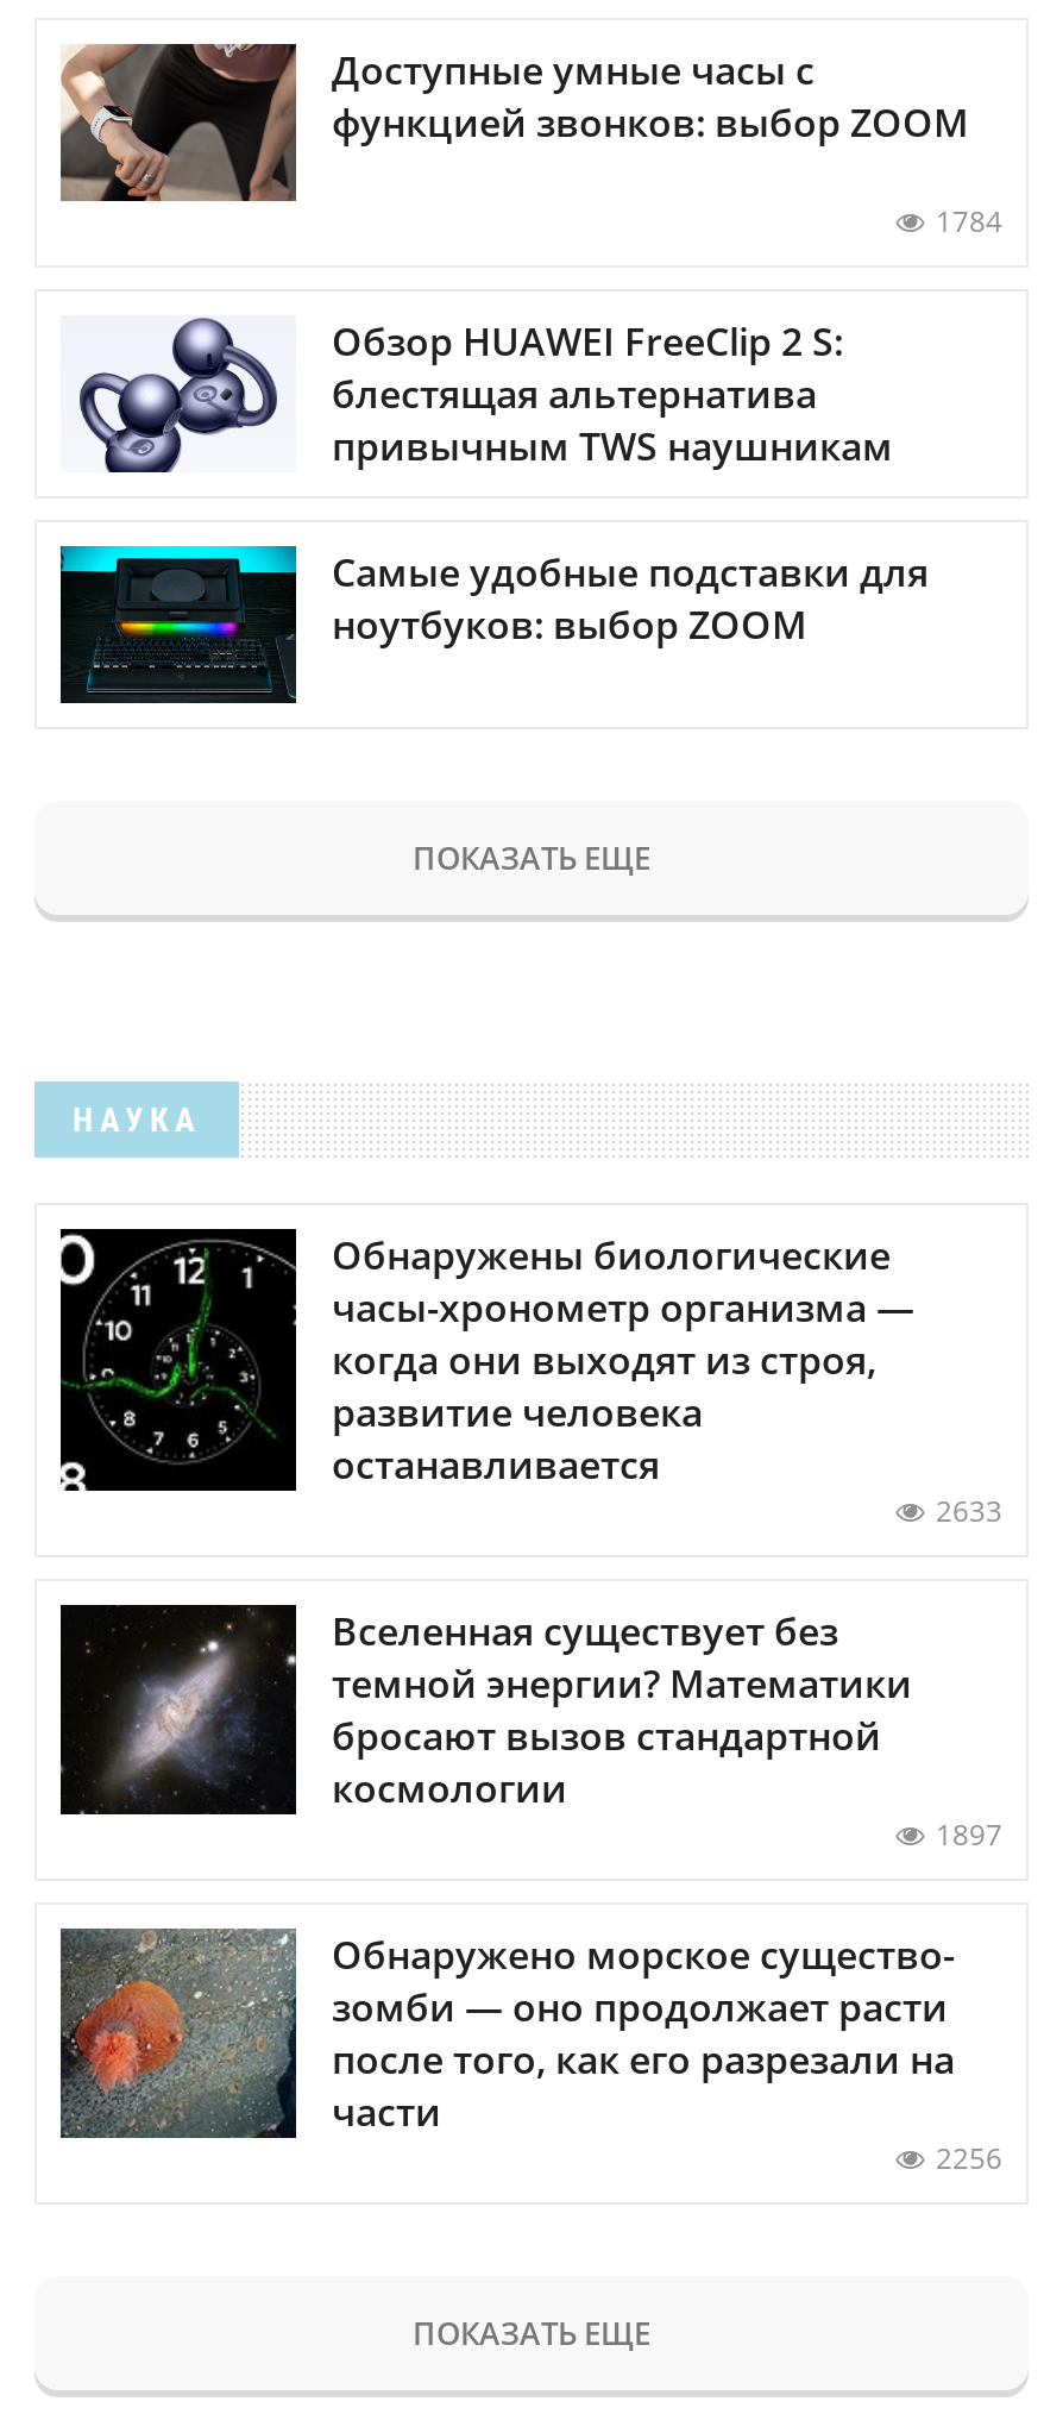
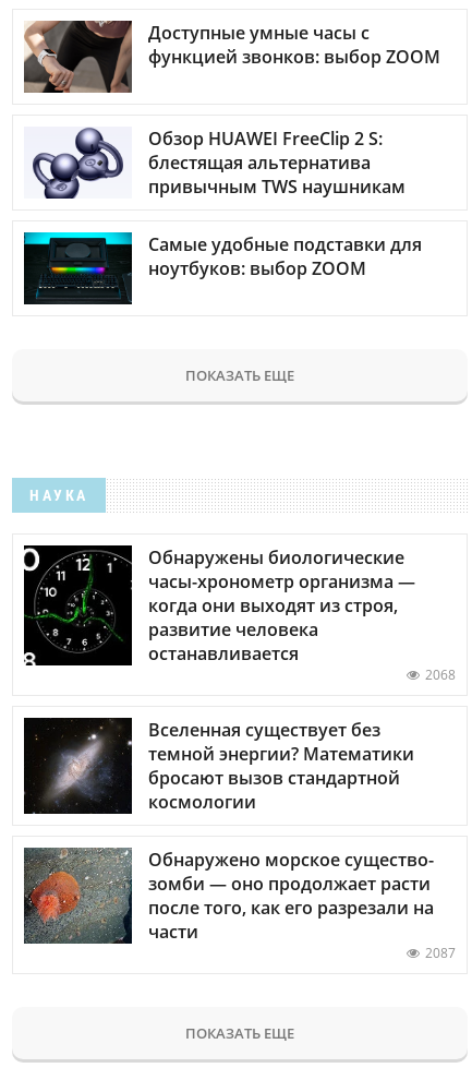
- 1784

- 2633
+ 2068

- 1897

- 2256
+ 2087
